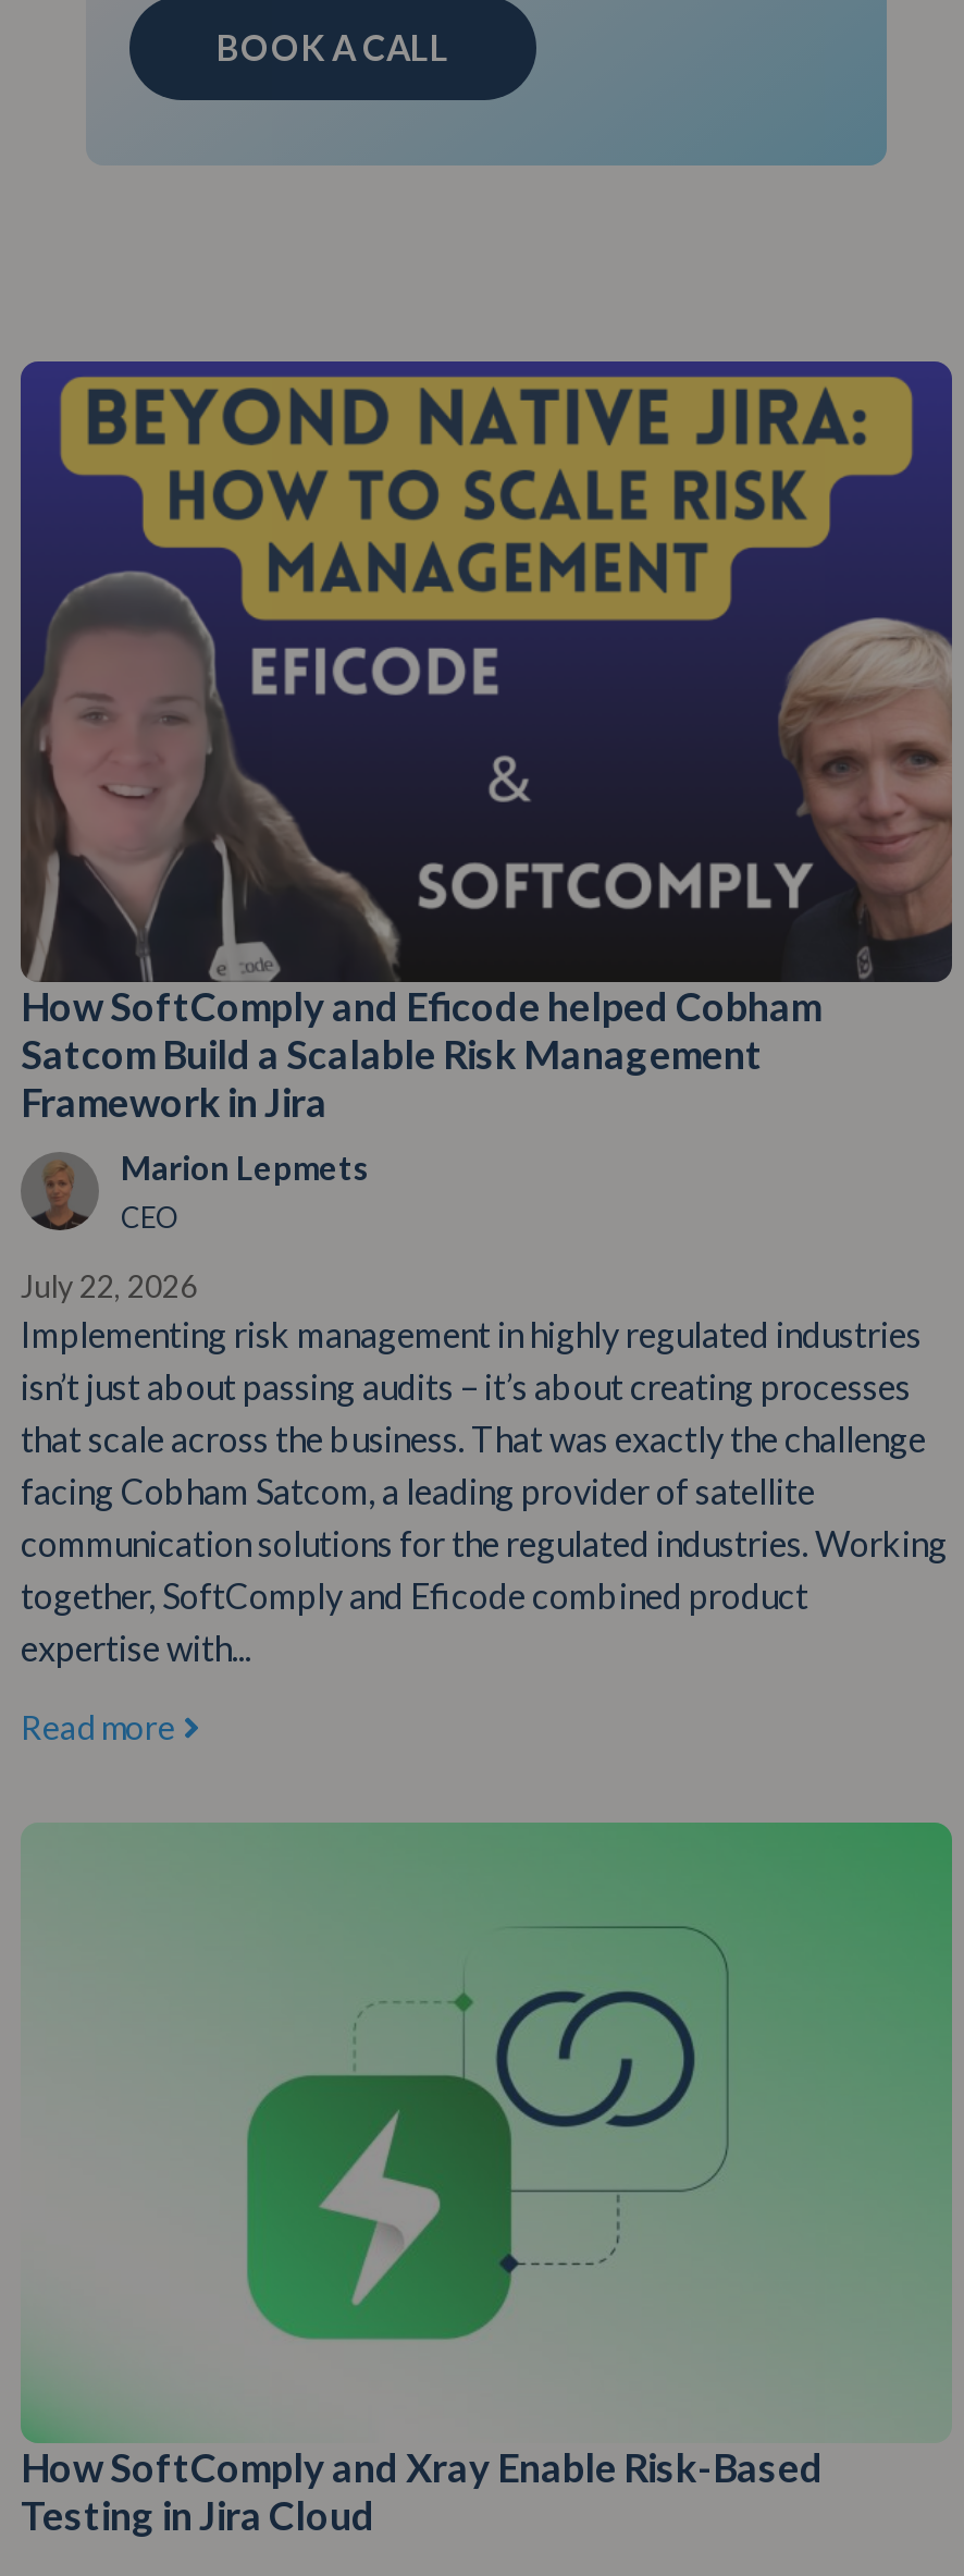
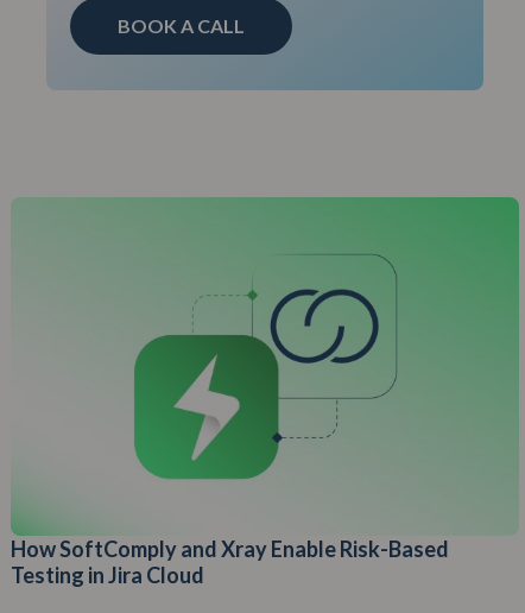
- [image]
- How SoftComply and Eficode helped Cobham
- Satcom Build a Scalable Risk Management
- Framework in Jira
- Marion Lepmets
- CEO
- July 22, 2026
- Implementing risk management in highly regulated industries
- isn’t just about passing audits – it’s about creating processes
- that scale across the business. That was exactly the challenge
- facing Cobham Satcom, a leading provider of satellite
- communication solutions for the regulated industries. Working
- together, SoftComply and Eficode combined product
- expertise with...
- Read more

- [image]
